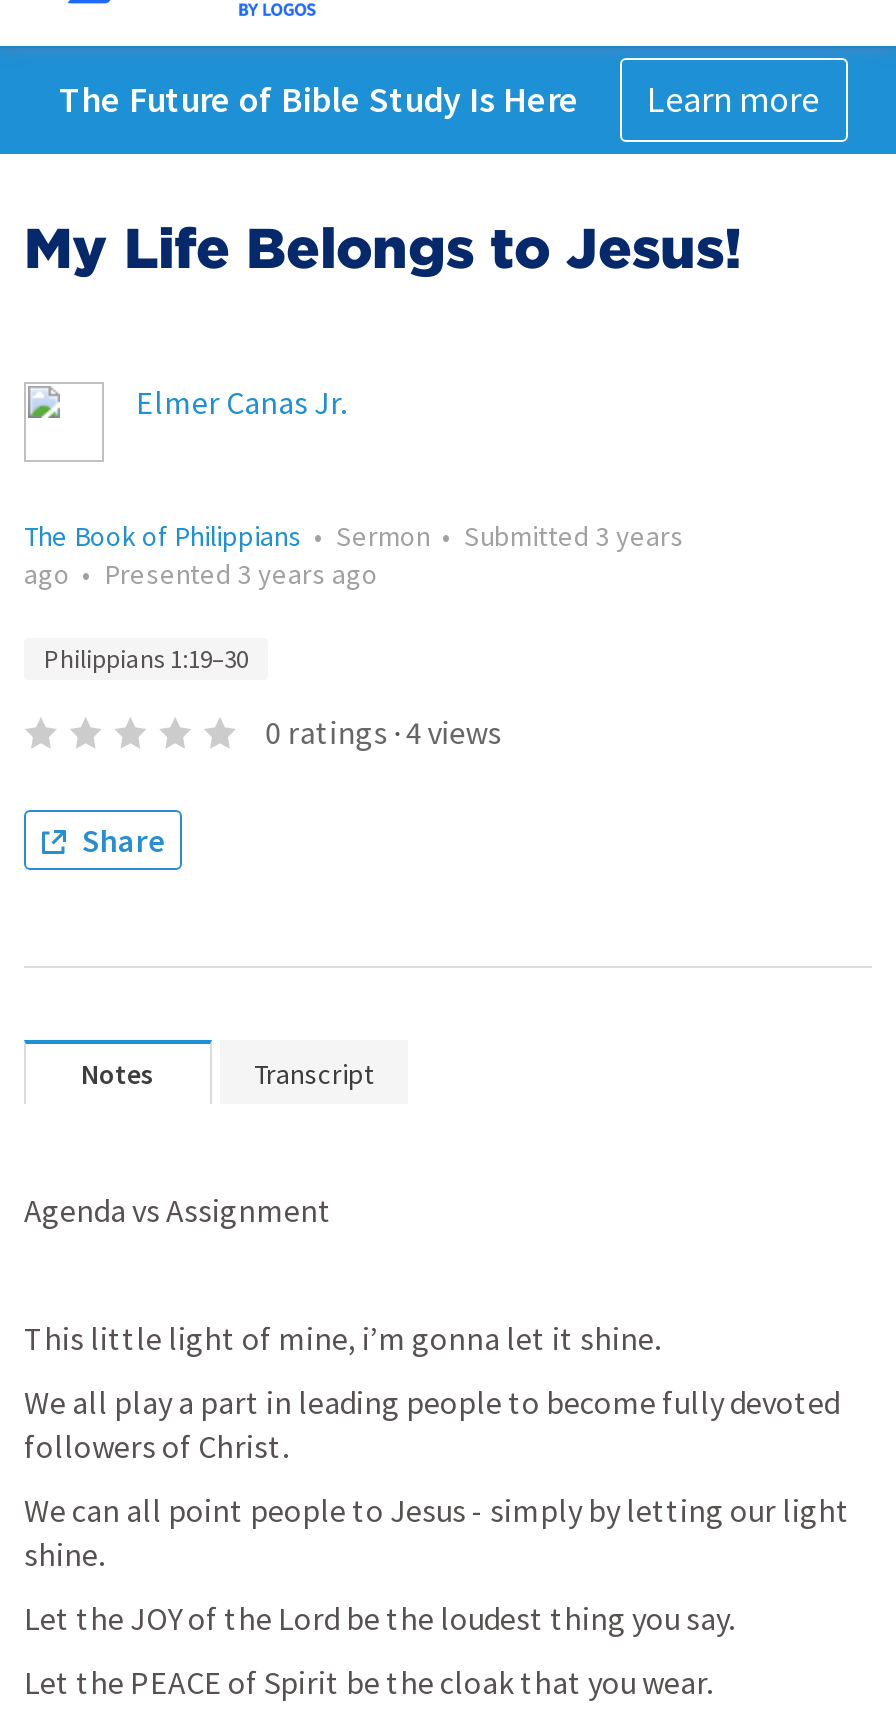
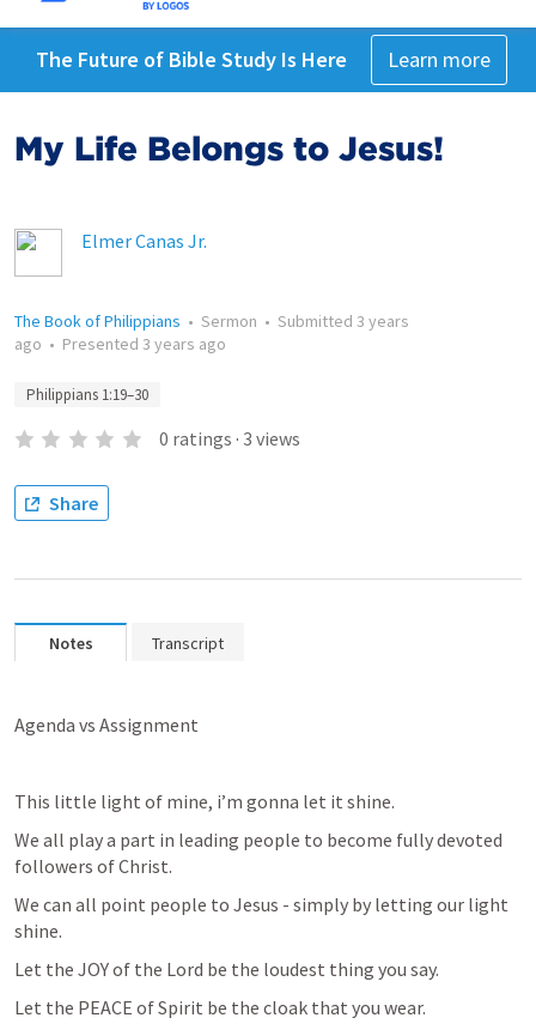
- 0 ratings · 4 views
+ 0 ratings · 3 views
